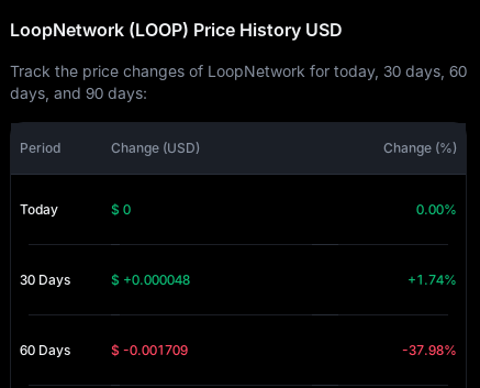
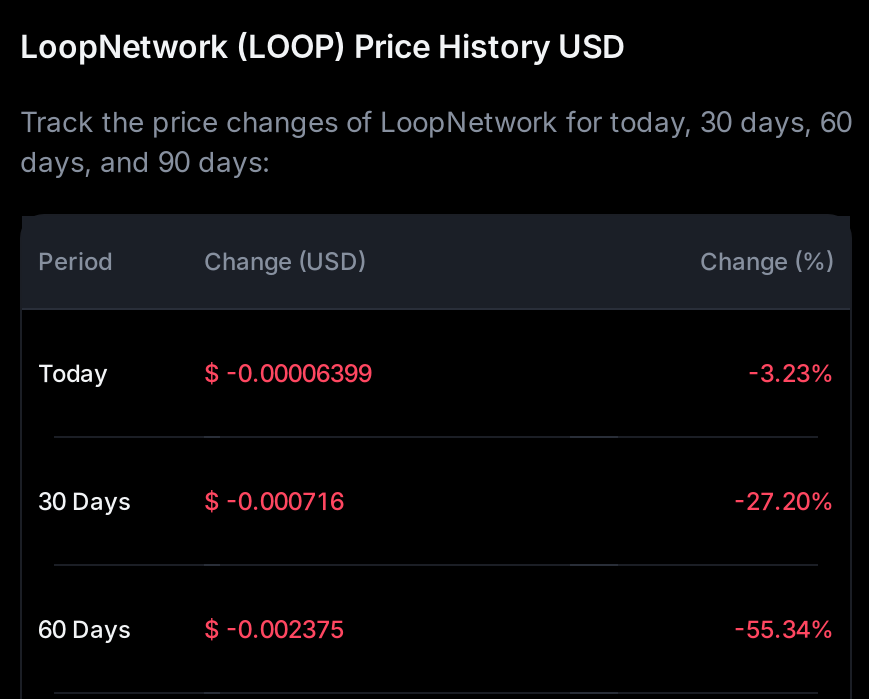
- $ 0
+ $ -0.00006399

- 0.00%
+ -3.23%

- $ +0.000048
+ $ -0.000716

- +1.74%
+ -27.20%

- $ -0.001709
+ $ -0.002375

- -37.98%
+ -55.34%
